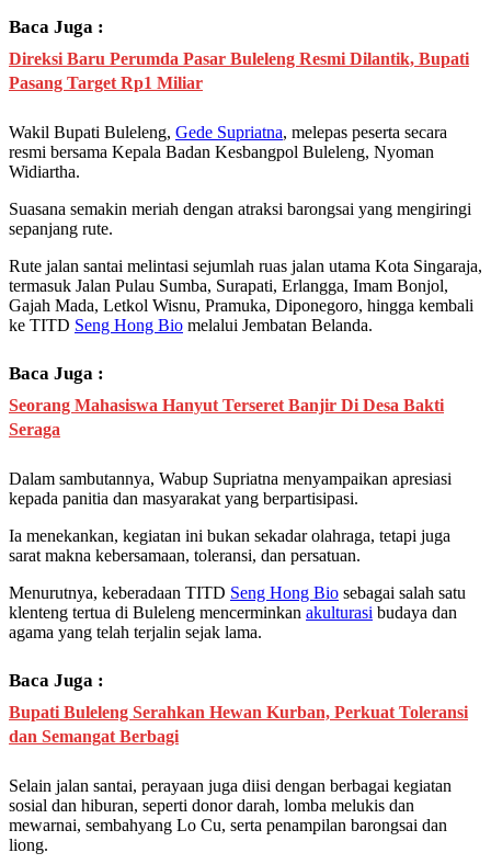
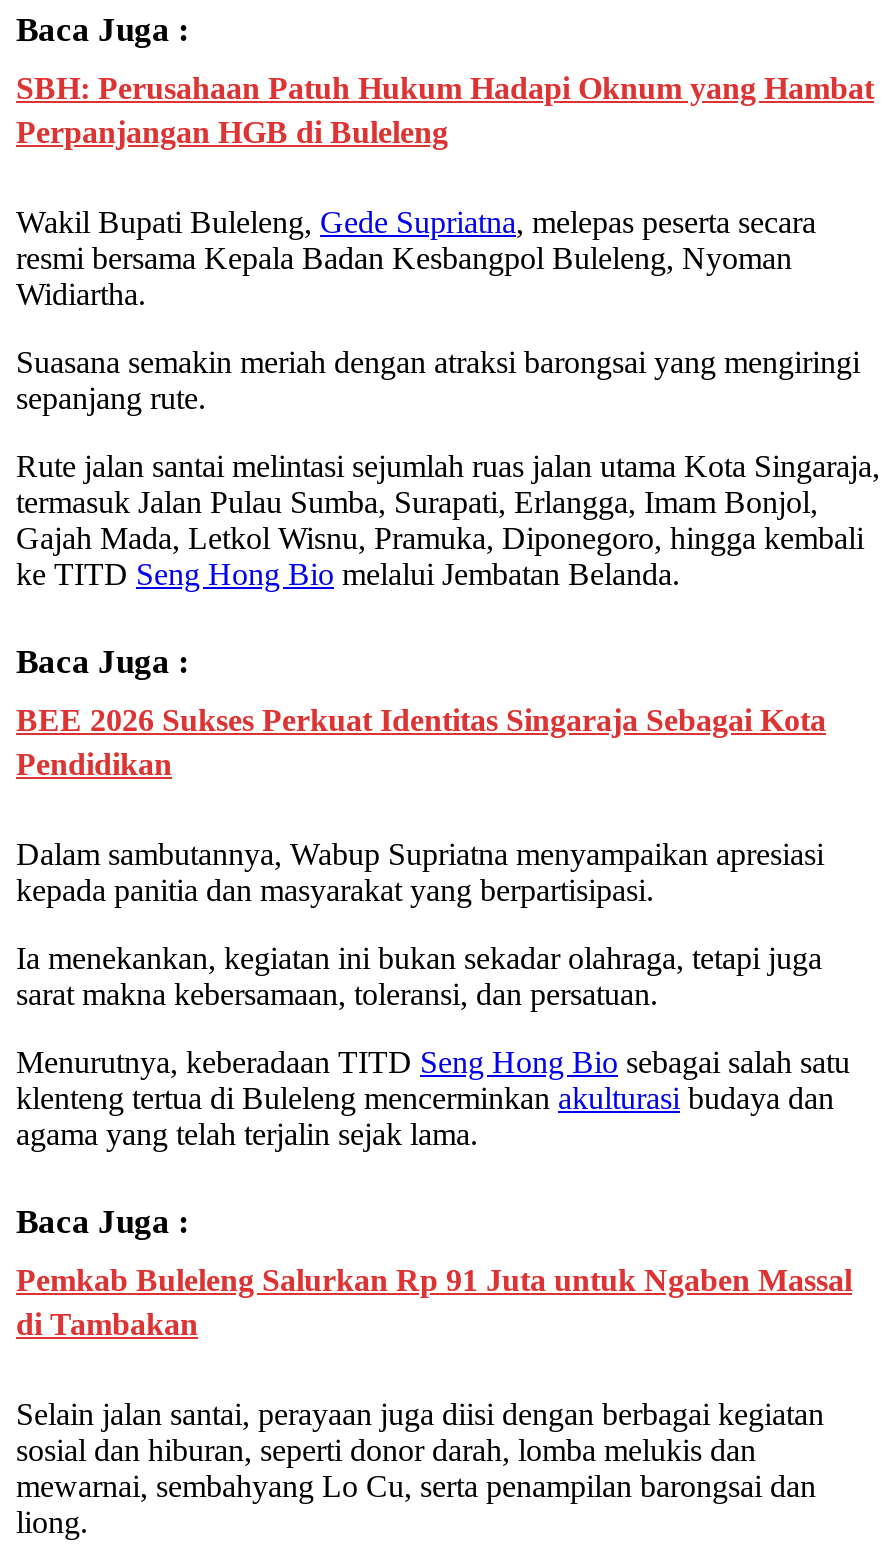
- Direksi Baru Perumda Pasar Buleleng Resmi Dilantik, Bupati
- Pasang Target Rp1 Miliar
+ SBH: Perusahaan Patuh Hukum Hadapi Oknum yang Hambat
+ Perpanjangan HGB di Buleleng

- Seorang Mahasiswa Hanyut Terseret Banjir Di Desa Bakti
- Seraga
+ BEE 2026 Sukses Perkuat Identitas Singaraja Sebagai Kota
+ Pendidikan

- Bupati Buleleng Serahkan Hewan Kurban, Perkuat Toleransi
- dan Semangat Berbagi
+ Pemkab Buleleng Salurkan Rp 91 Juta untuk Ngaben Massal
+ di Tambakan
